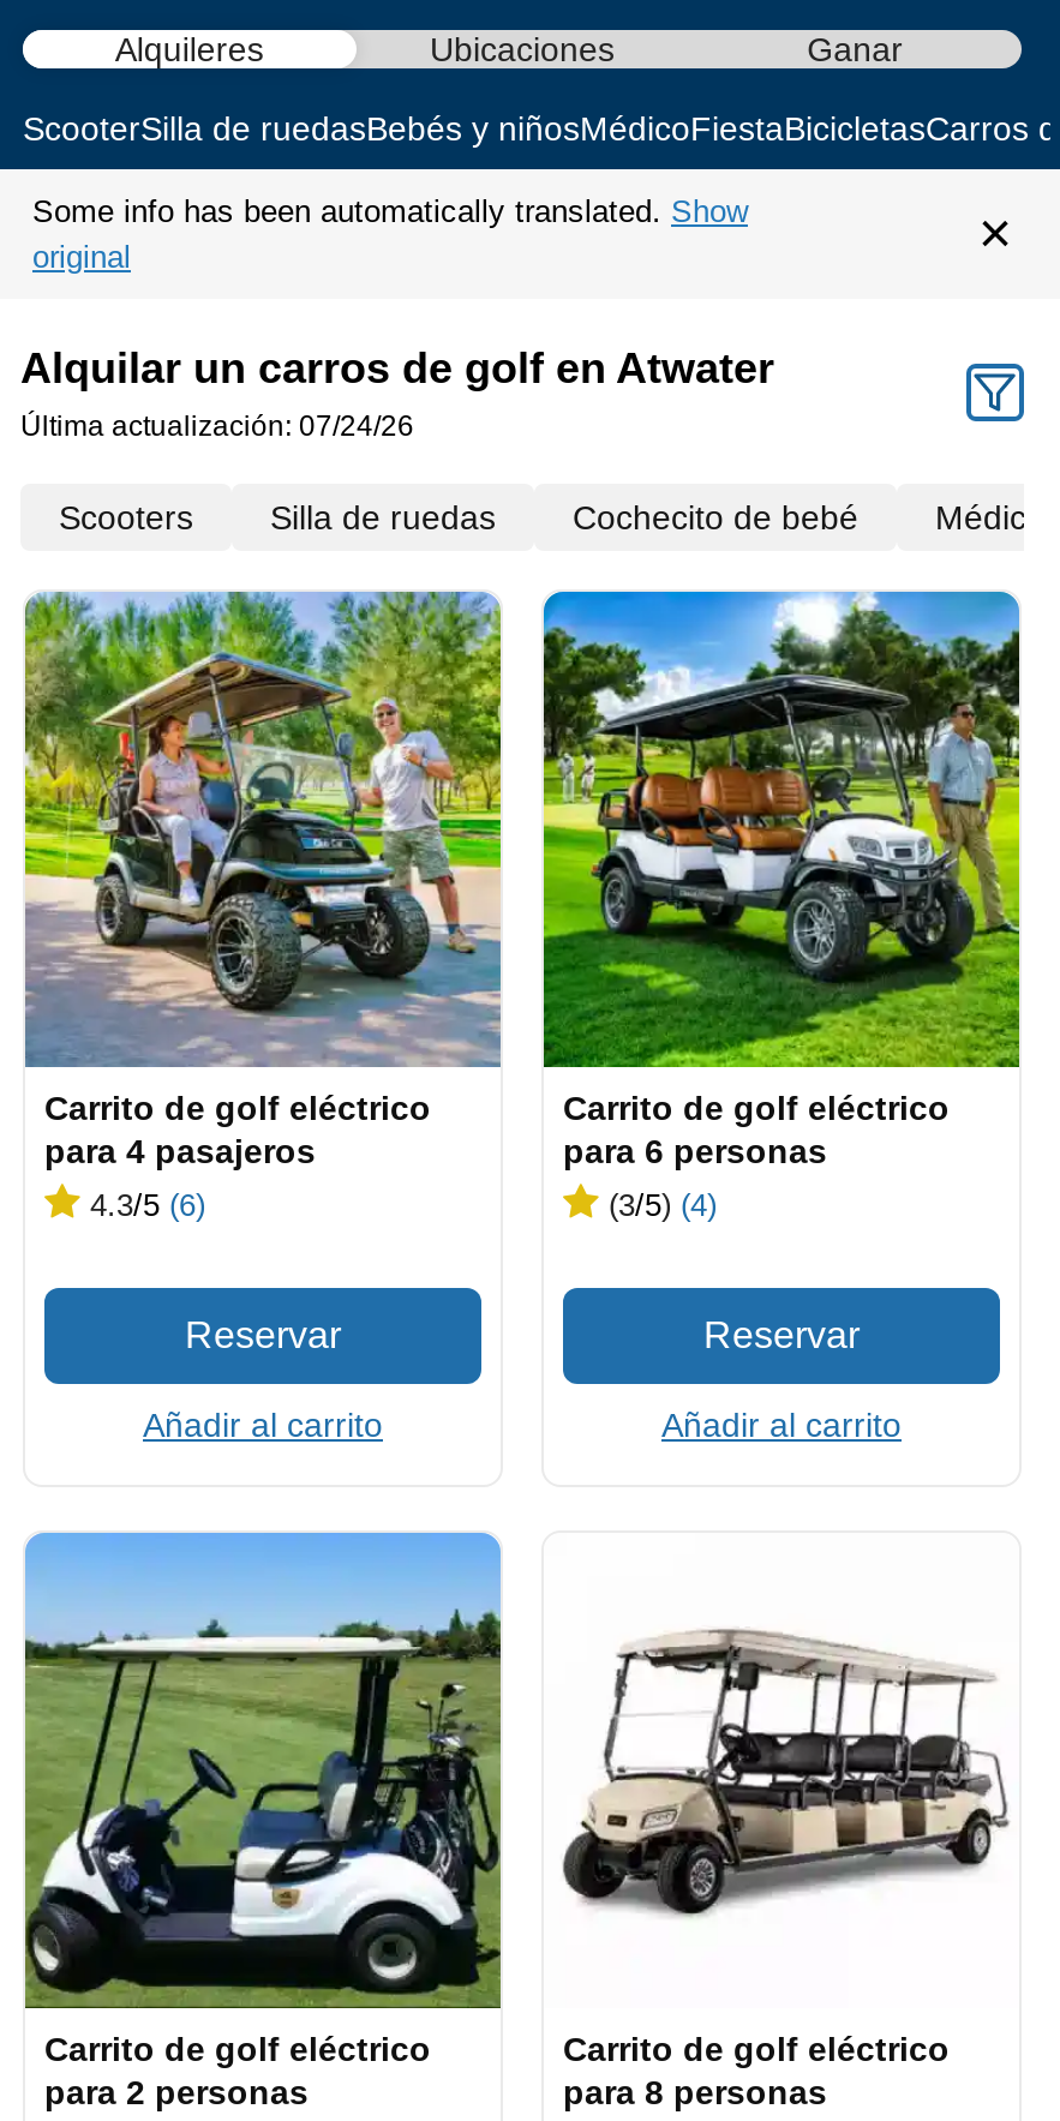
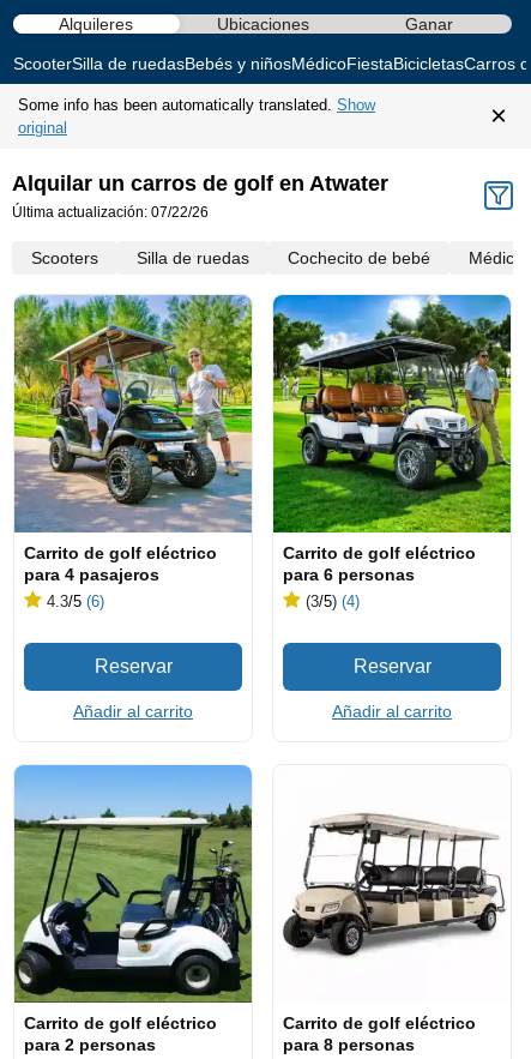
- Última actualización: 07/24/26
+ Última actualización: 07/22/26
